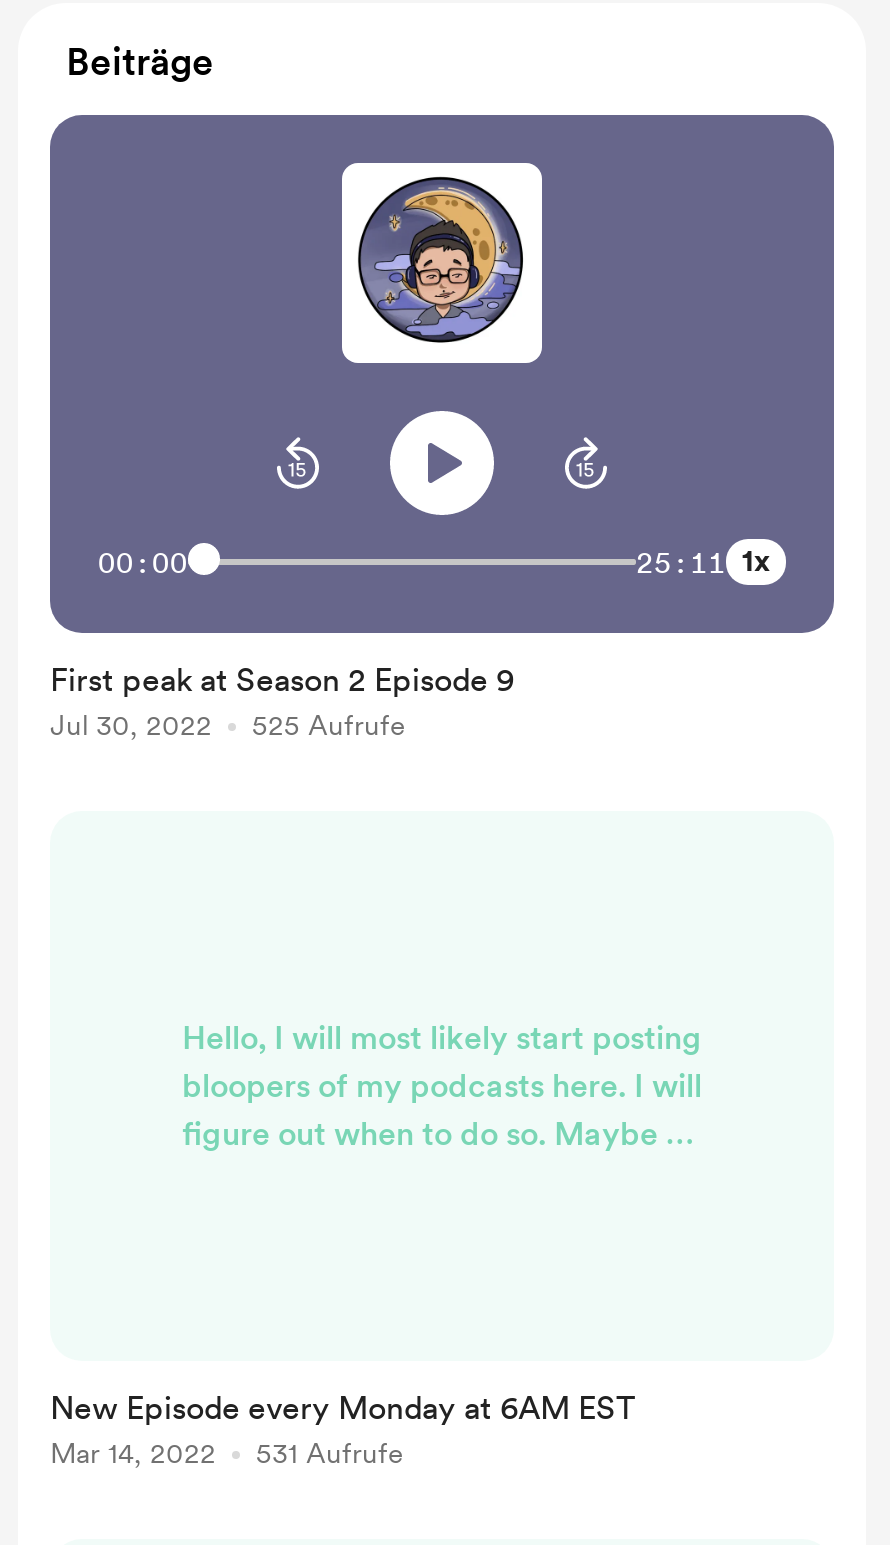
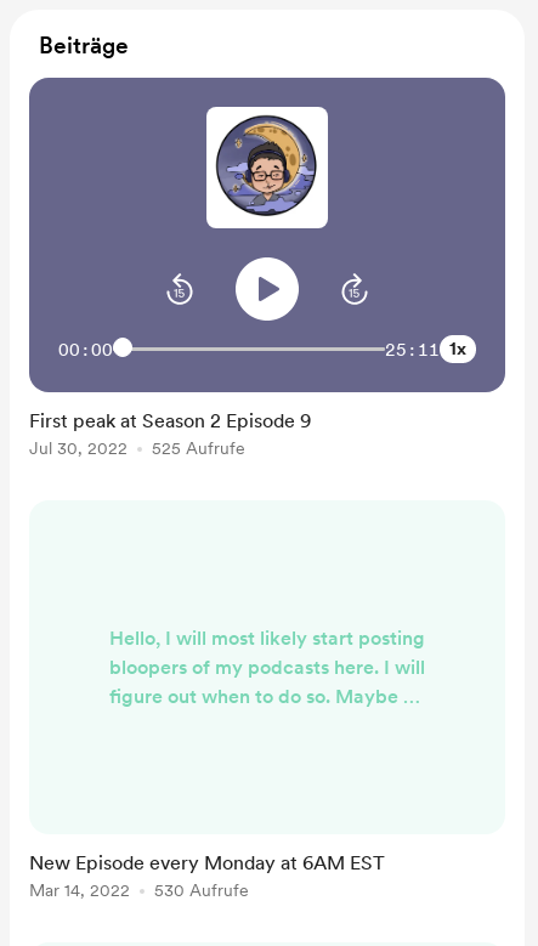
- Mar 14, 2022 531 Aufrufe
+ Mar 14, 2022 530 Aufrufe
